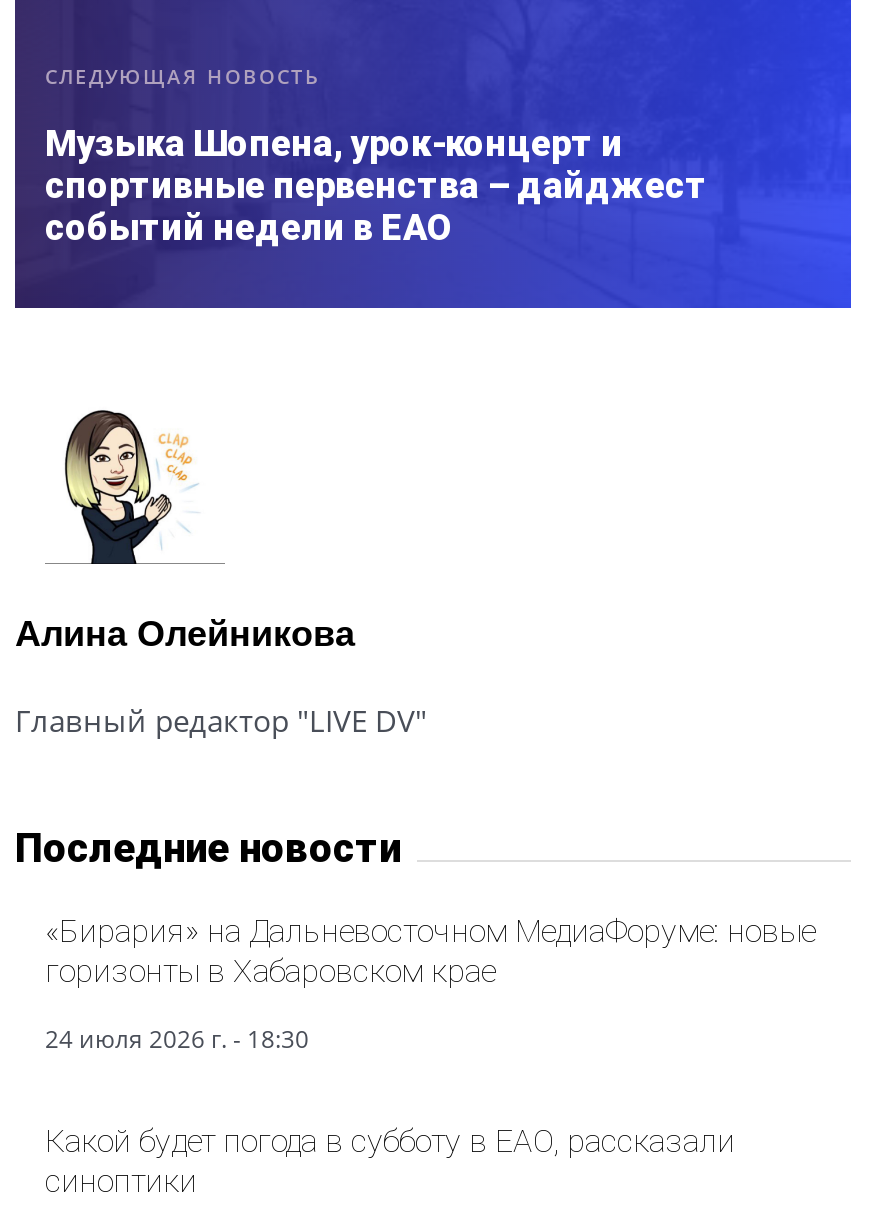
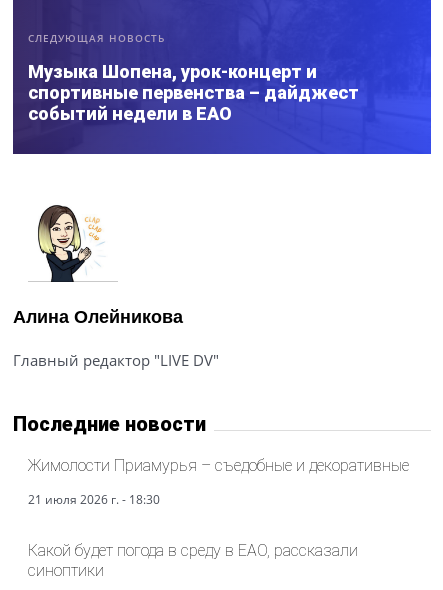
- «Бирария» на Дальневосточном МедиаФоруме: новые
- горизонты в Хабаровском крае
+ Жимолости Приамурья – съедобные и декоративные

- 24 июля 2026 г. - 18:30
+ 21 июля 2026 г. - 18:30

- Какой будет погода в субботу в ЕАО, рассказали
+ Какой будет погода в среду в ЕАО, рассказали
